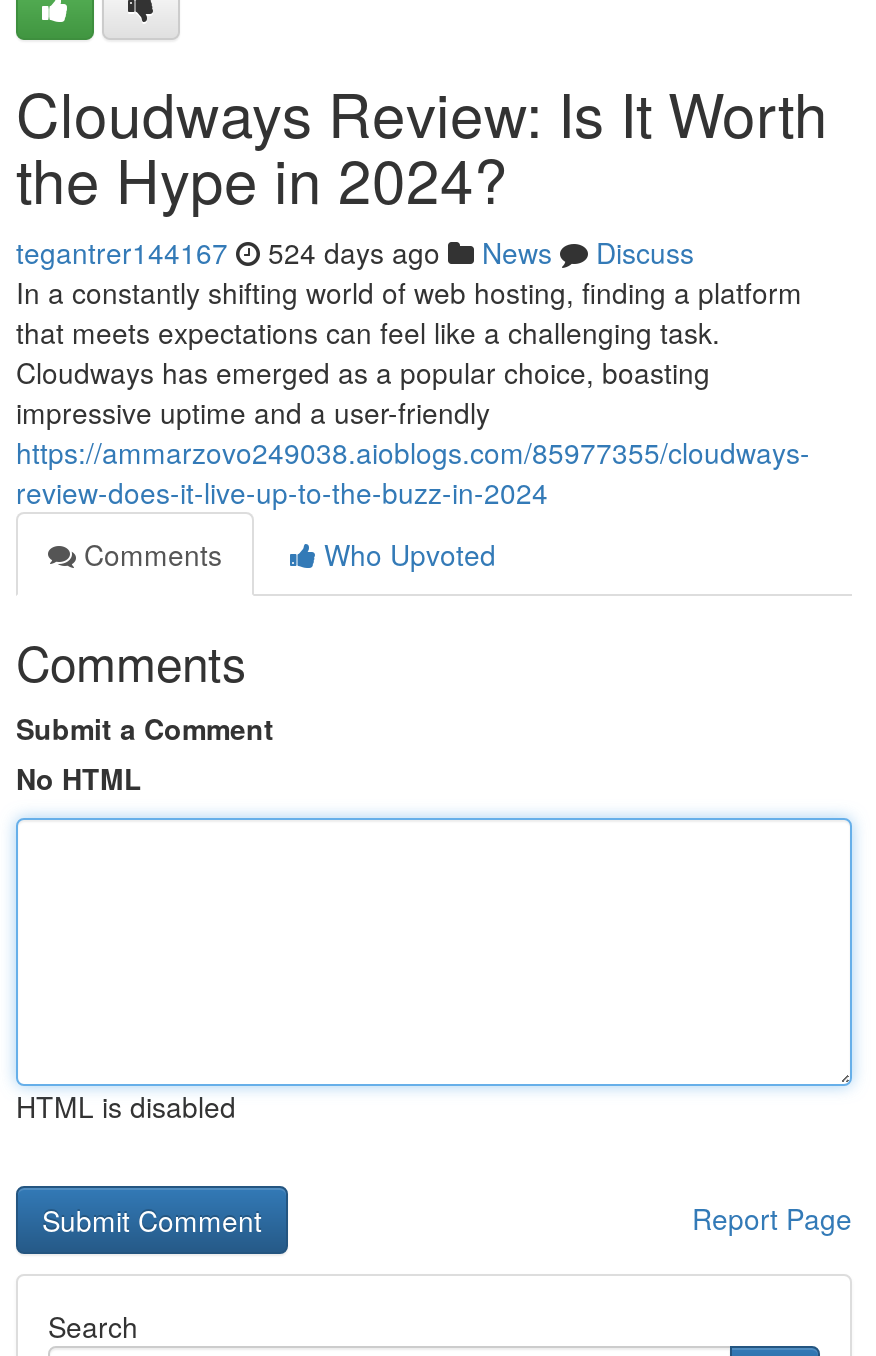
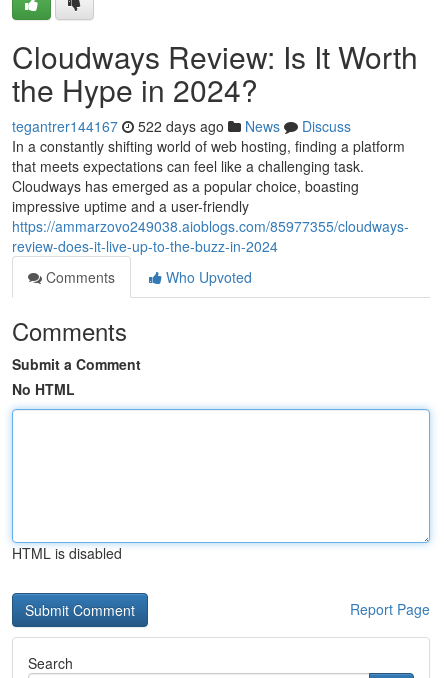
- tegantrer144167 524 days ago News Discuss
+ tegantrer144167 522 days ago News Discuss
